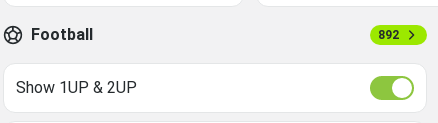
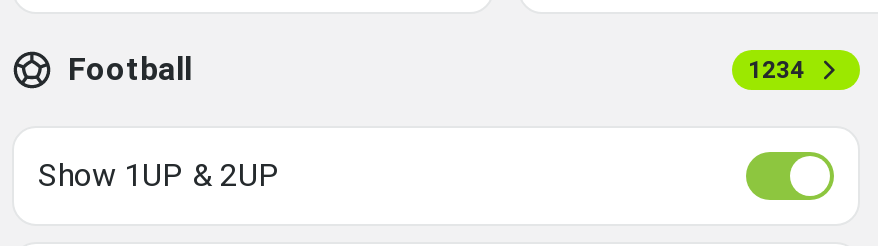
- 892
+ 1234
